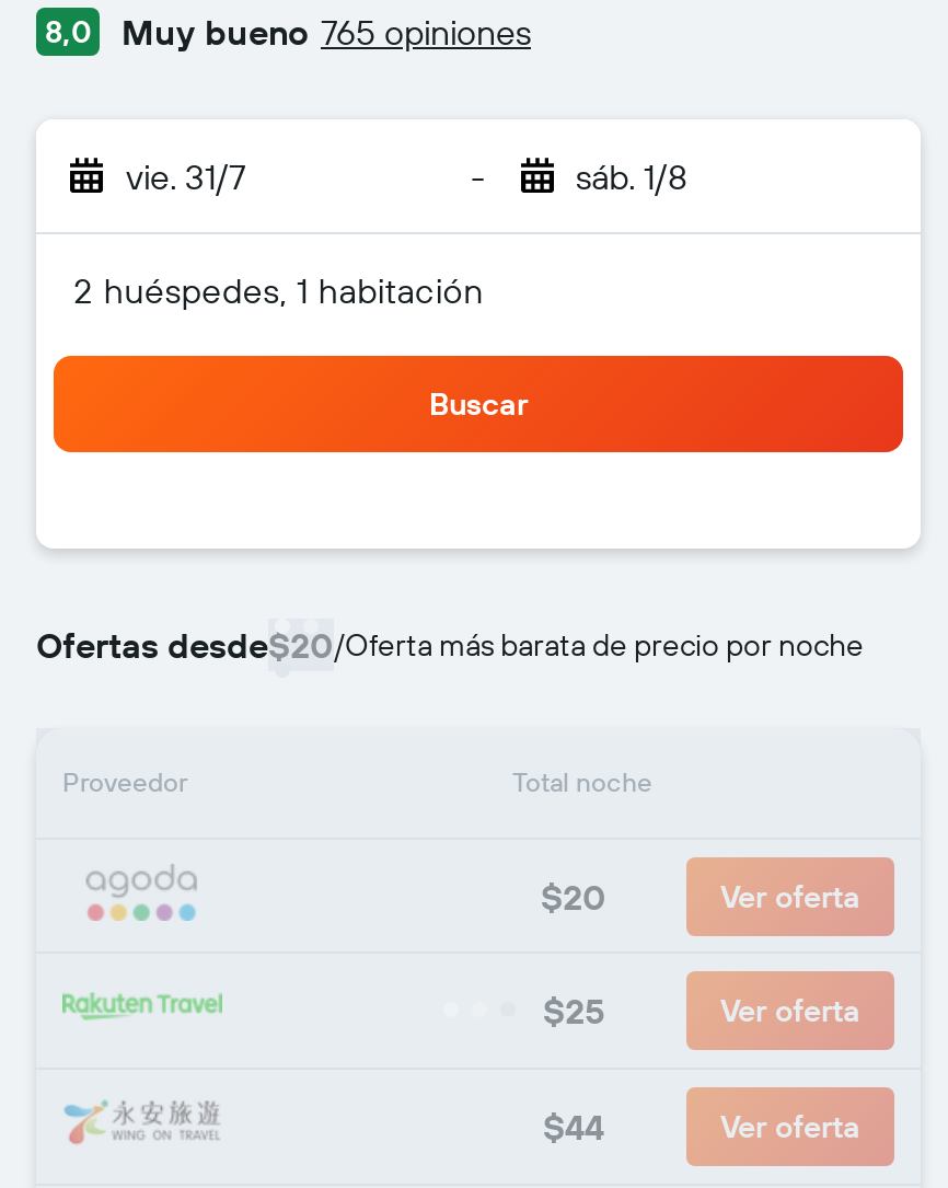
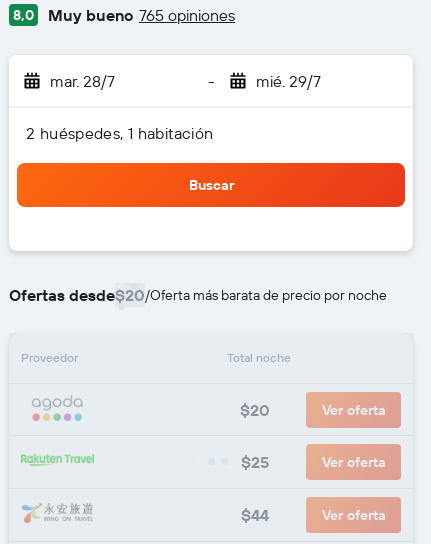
- vie. 31/7
+ mar. 28/7

- sáb. 1/8
+ mié. 29/7
